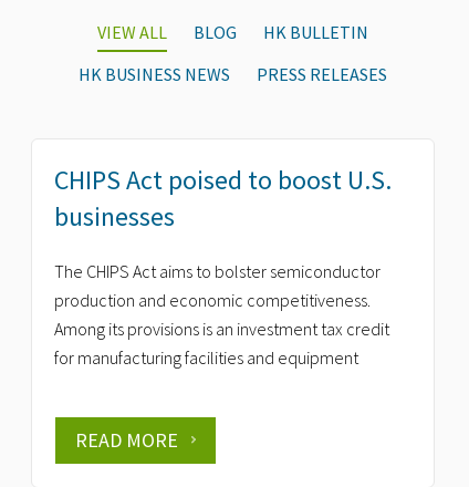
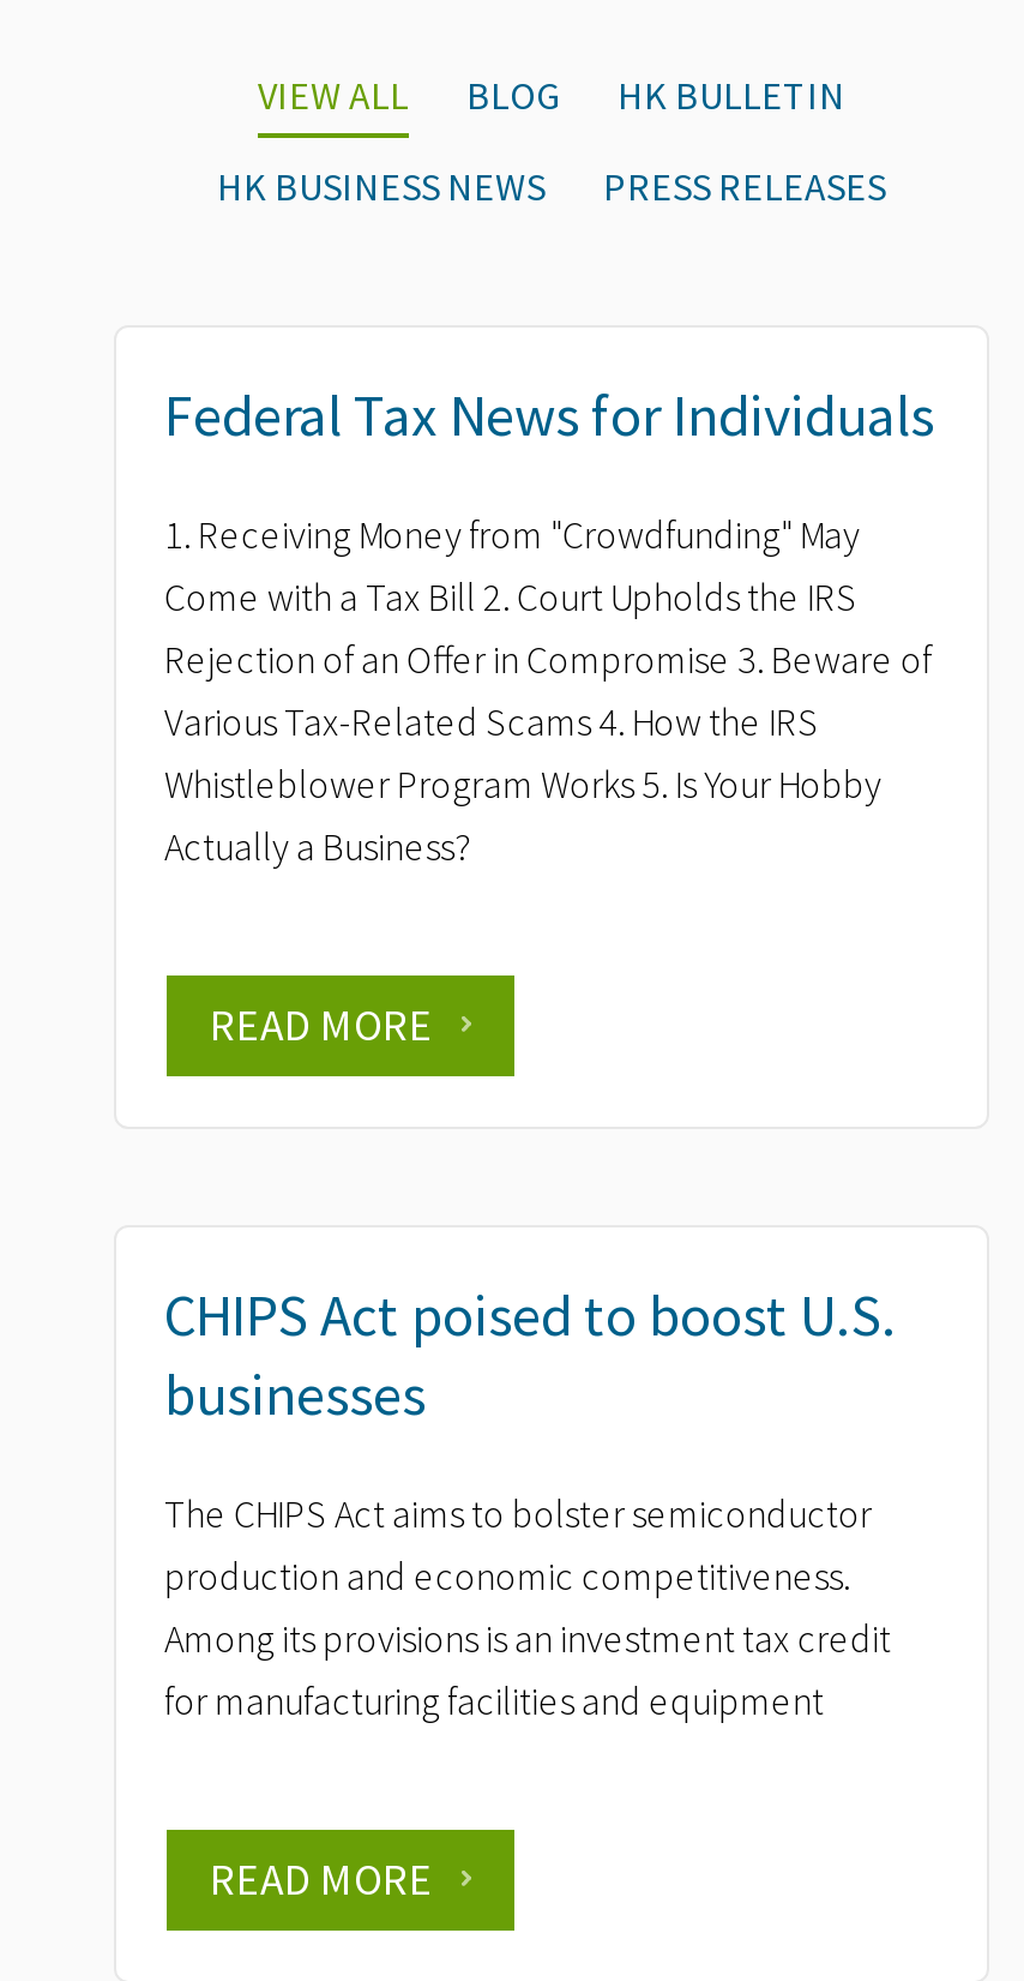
+ Federal Tax News for Individuals
+ 1. Receiving Money from "Crowdfunding" May
+ Come with a Tax Bill 2. Court Upholds the IRS
+ Rejection of an Offer in Compromise 3. Beware of
+ Various Tax-Related Scams 4. How the IRS
+ Whistleblower Program Works 5. Is Your Hobby
+ Actually a Business?
+ READ MORE
